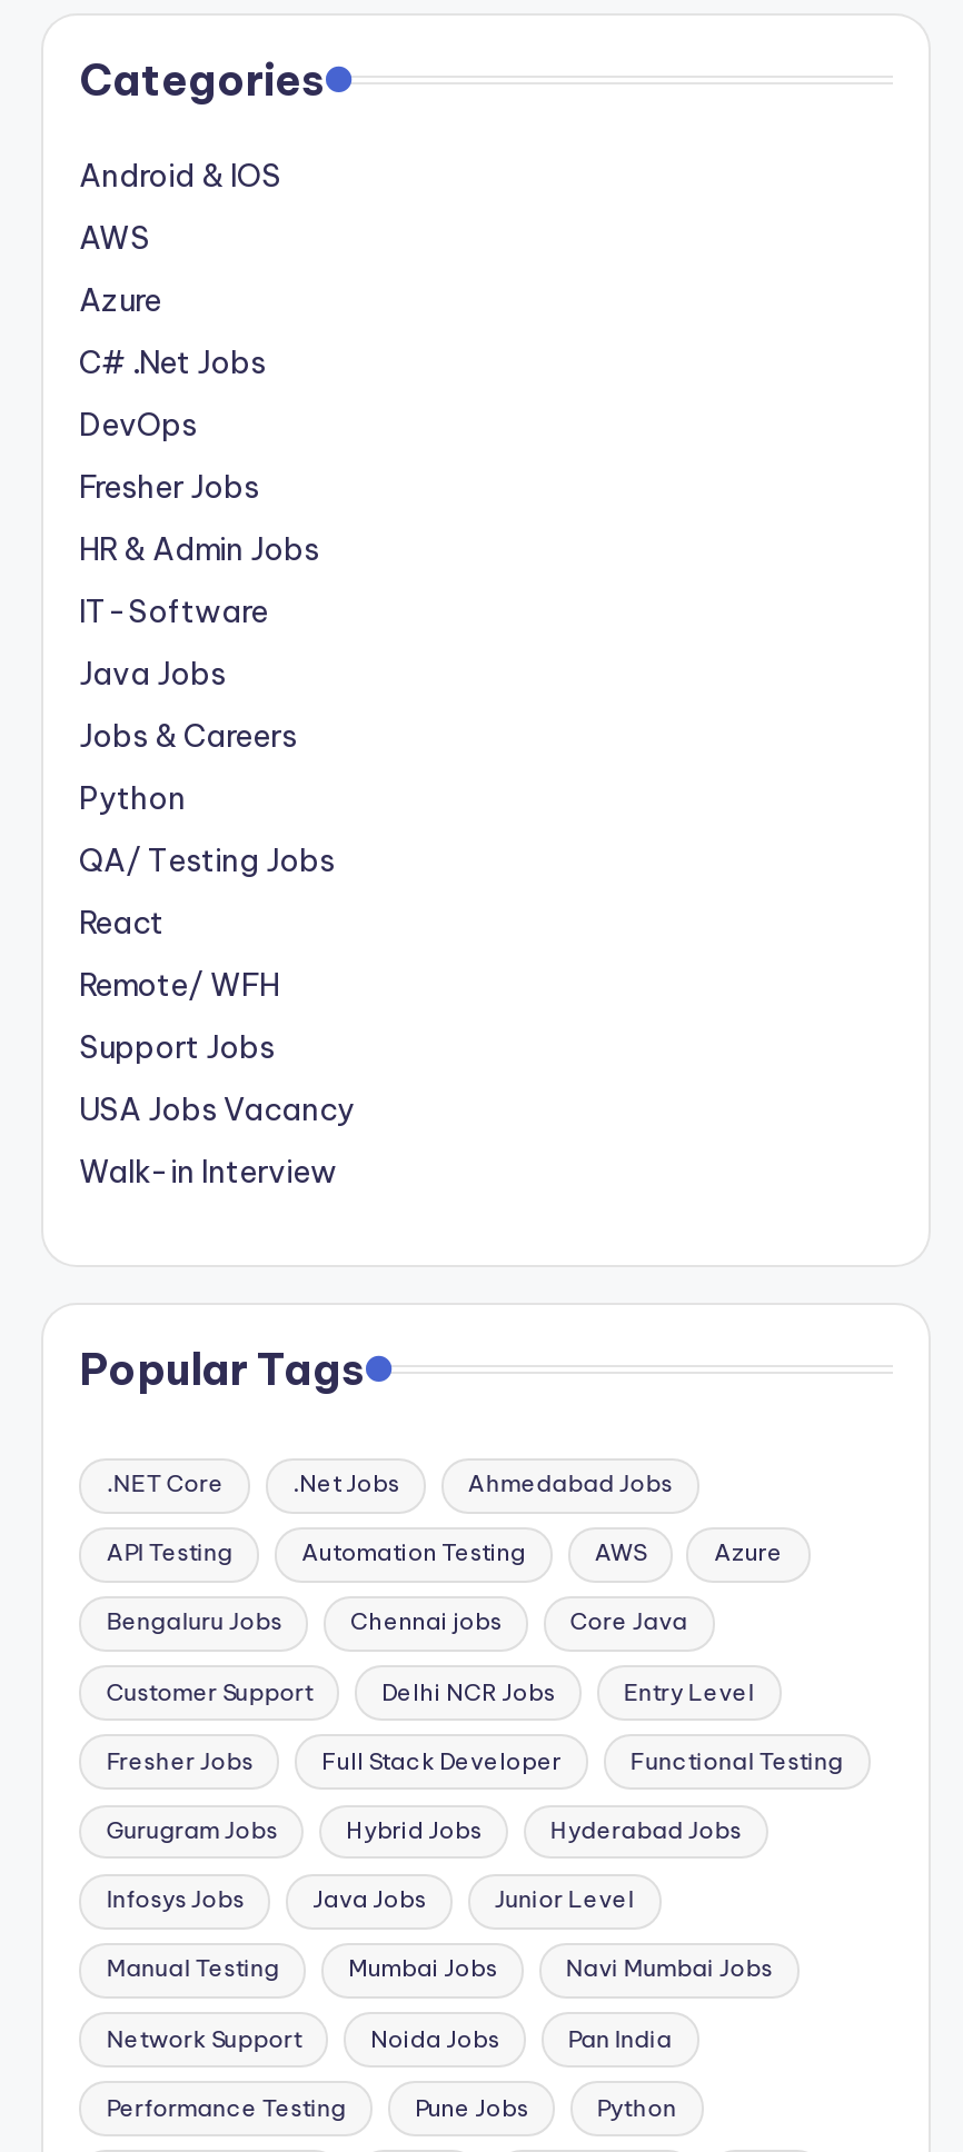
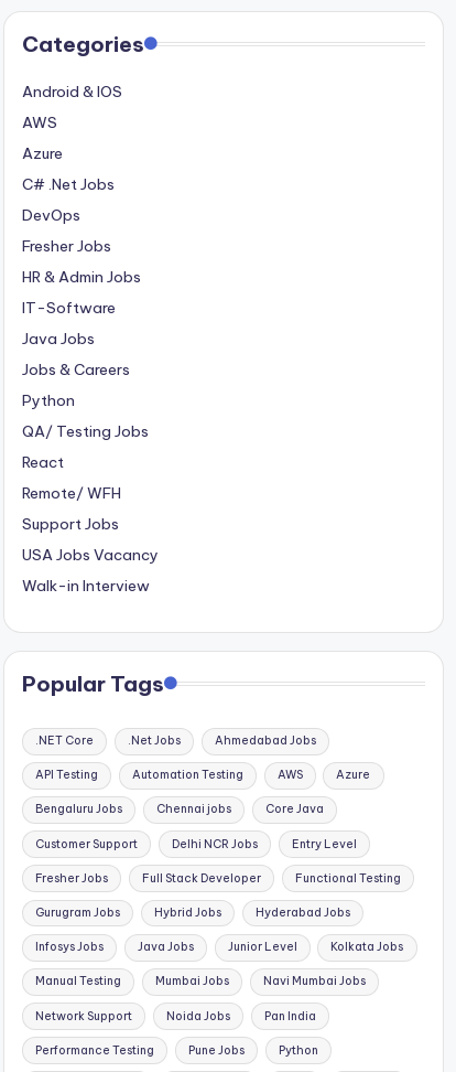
+ Kolkata Jobs
